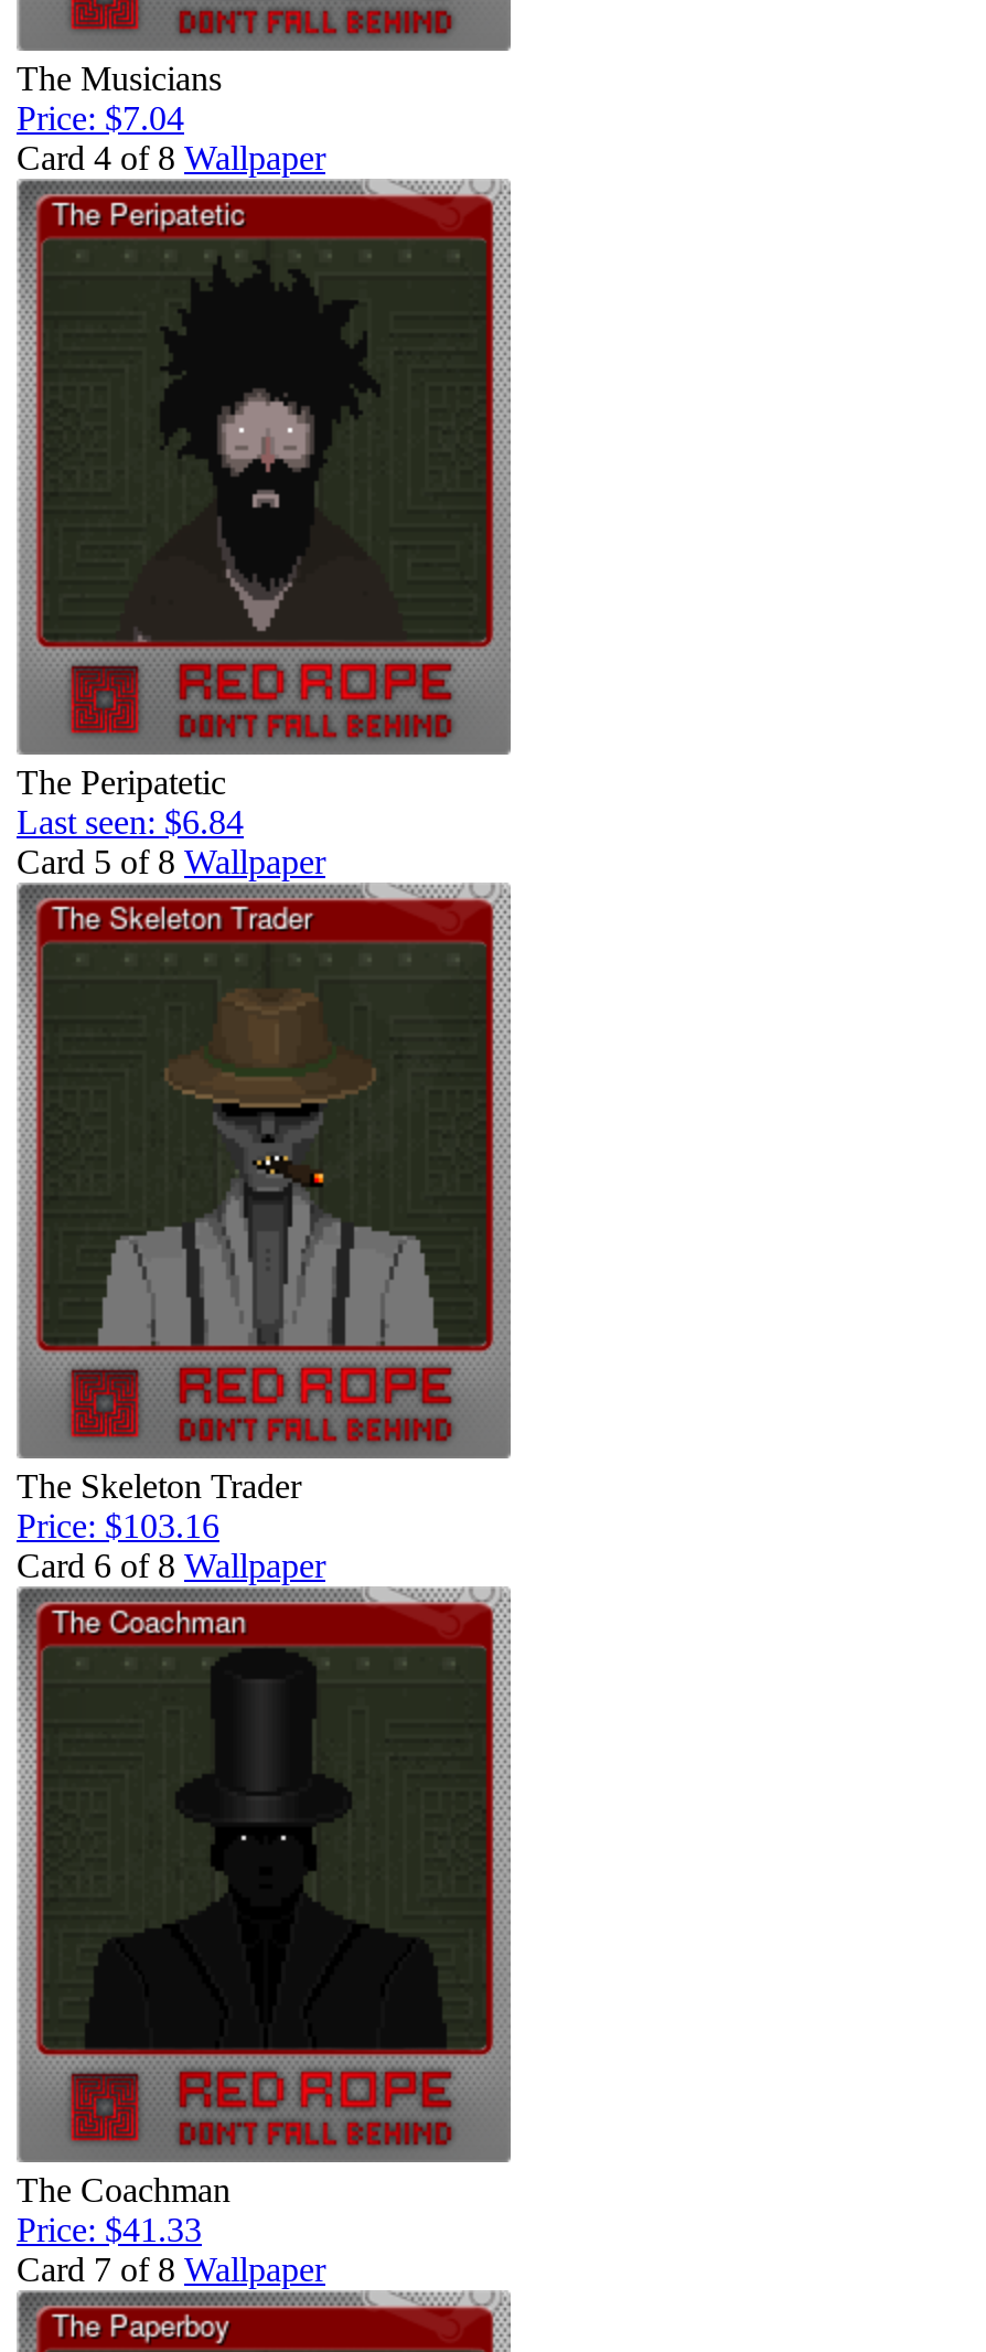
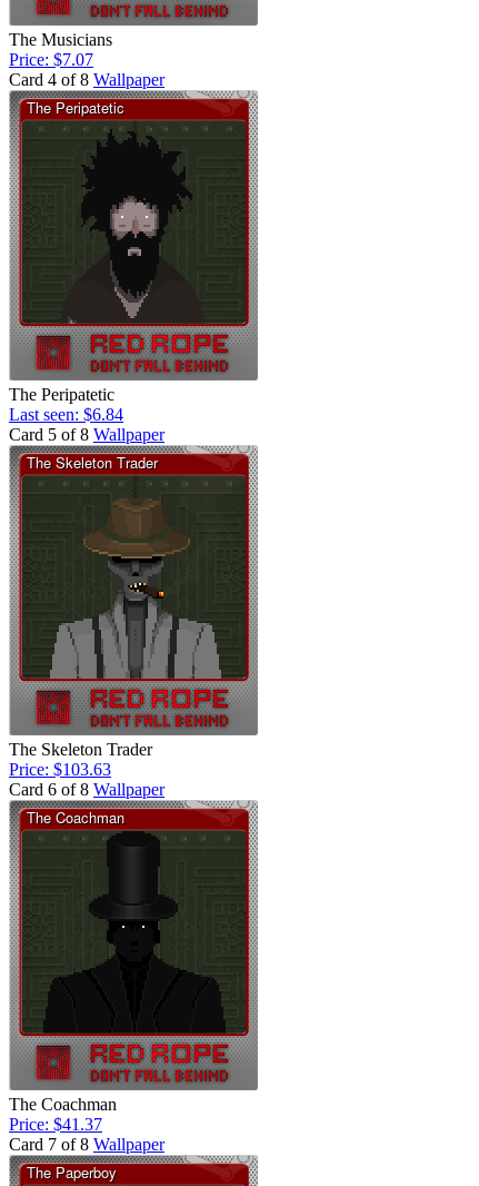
- Price: $7.04
+ Price: $7.07

- Price: $103.16
+ Price: $103.63

- Price: $41.33
+ Price: $41.37
